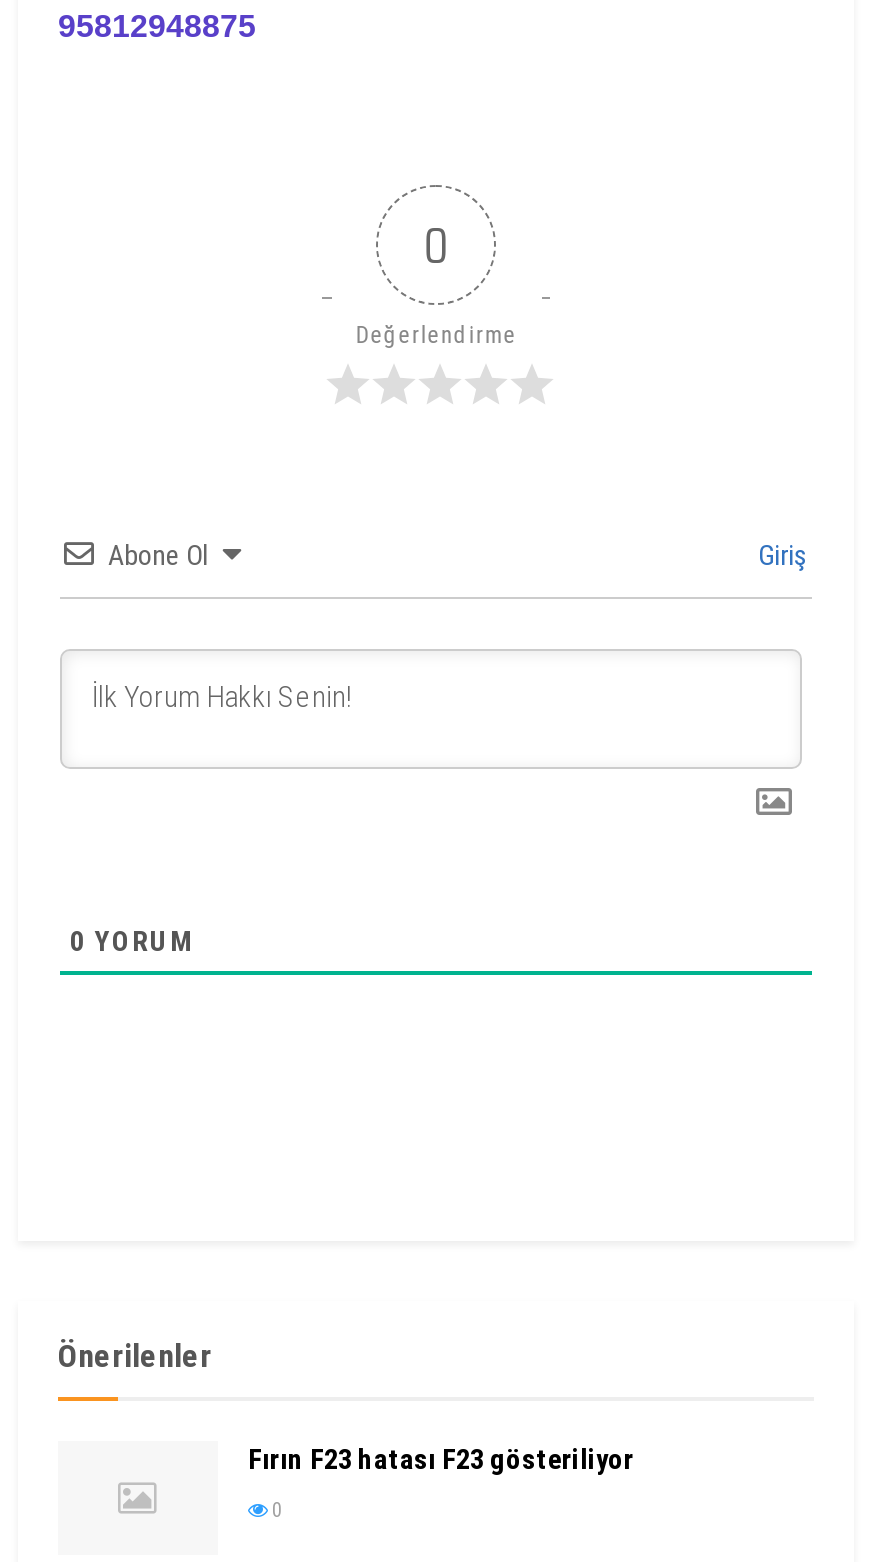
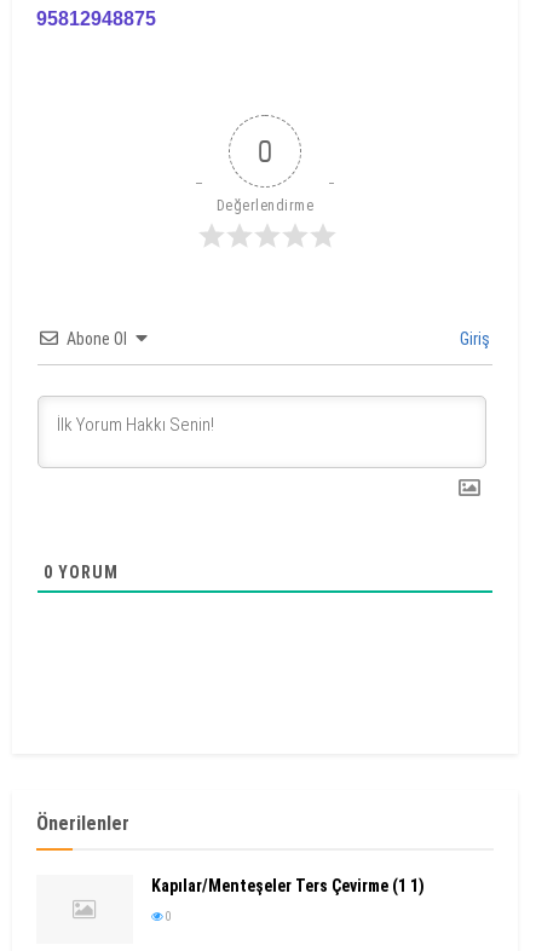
- Fırın F23 hatası F23 gösteriliyor
+ Kapılar/Menteşeler Ters Çevirme (1 1)
